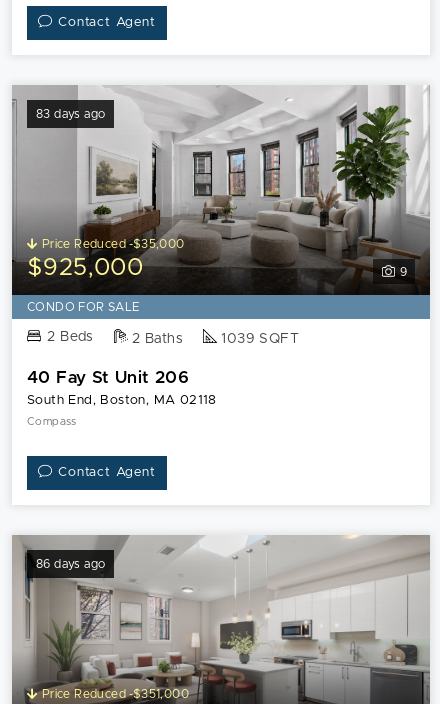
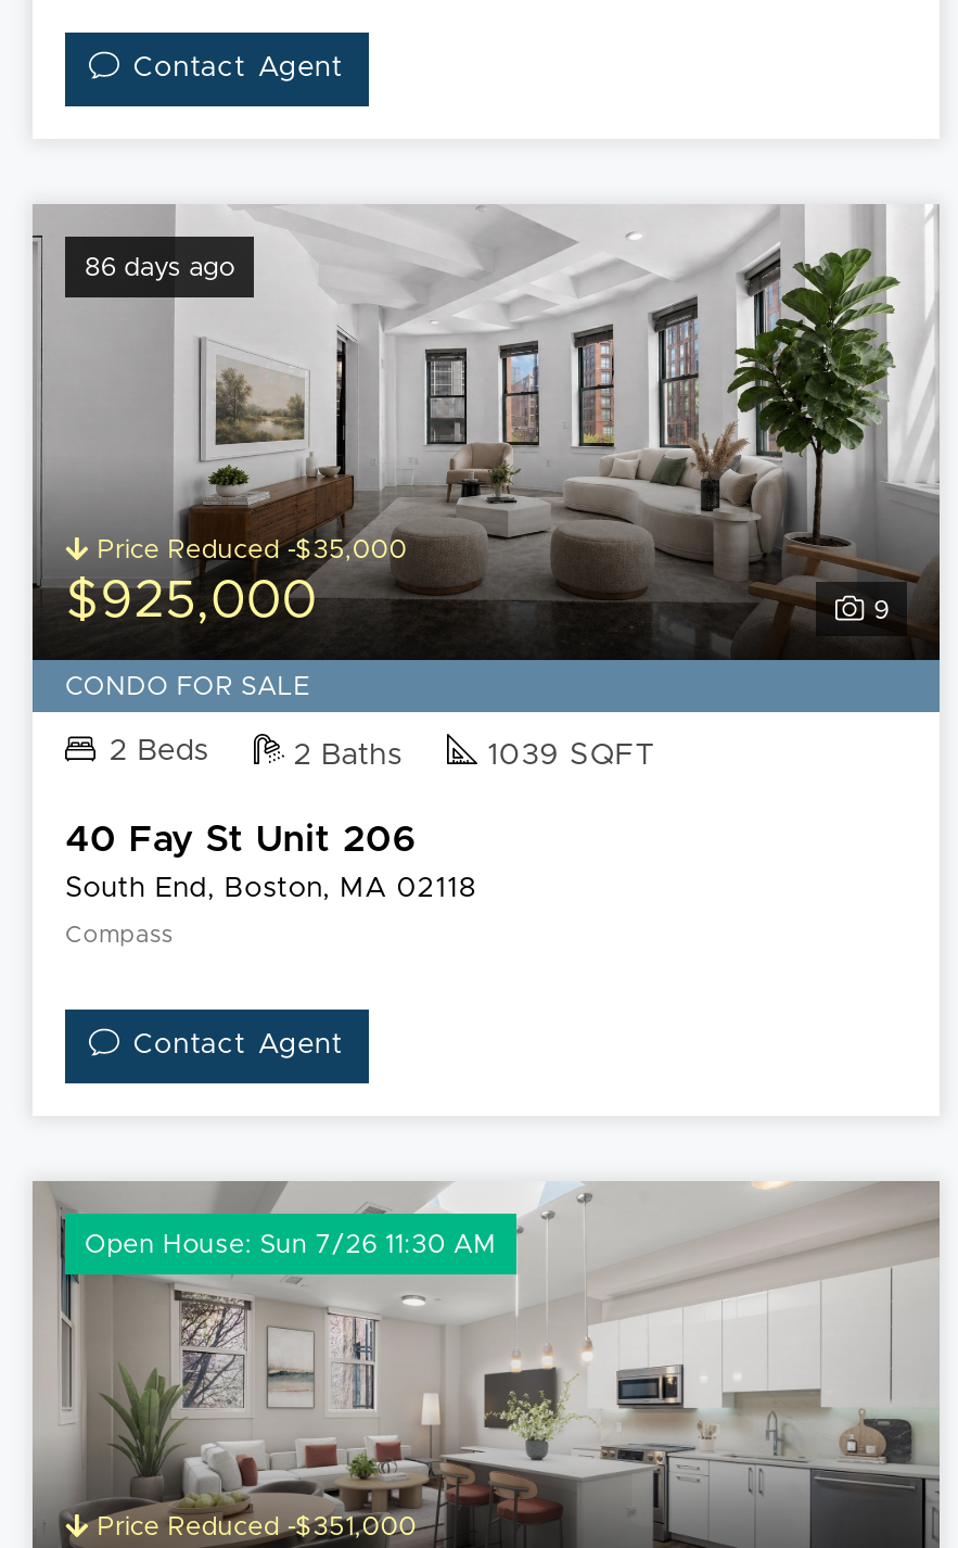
- 83 days ago
+ 86 days ago

- 86 days ago
+ Open House: Sun 7/26 11:30 AM
